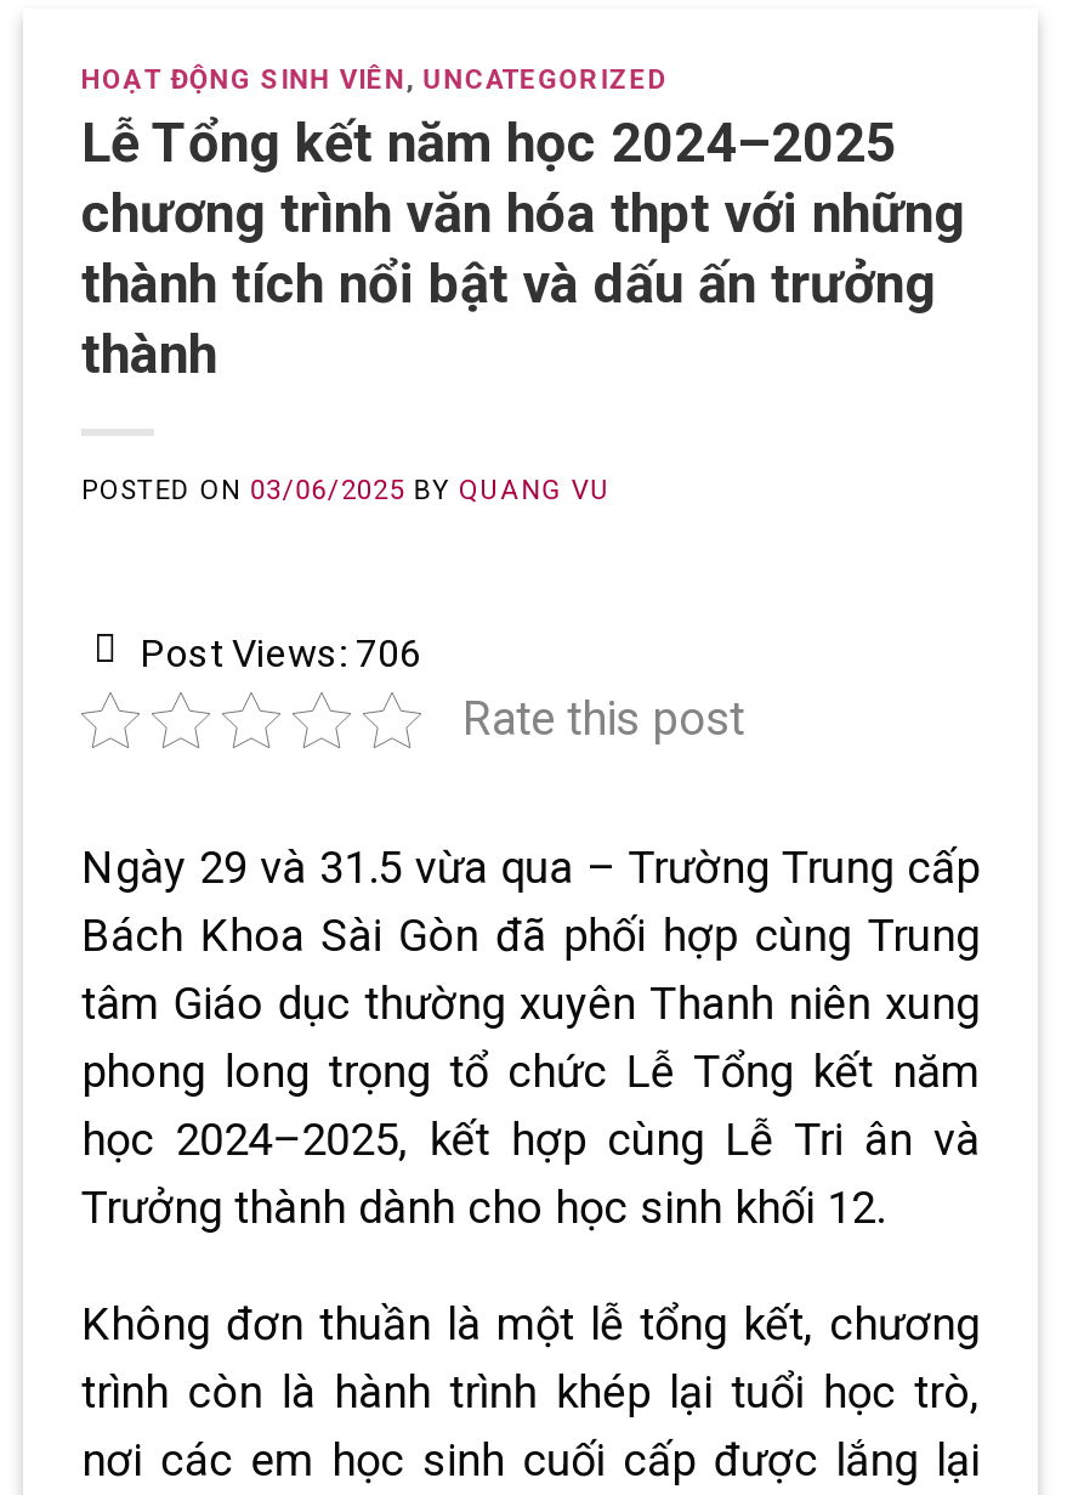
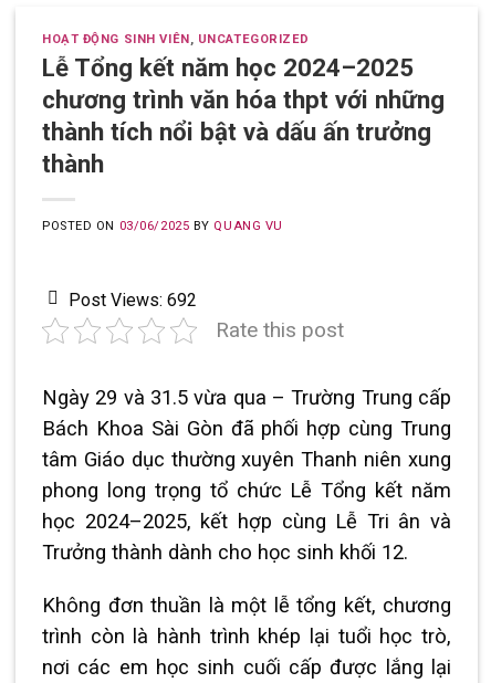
- Post Views: 706
+ Post Views: 692
